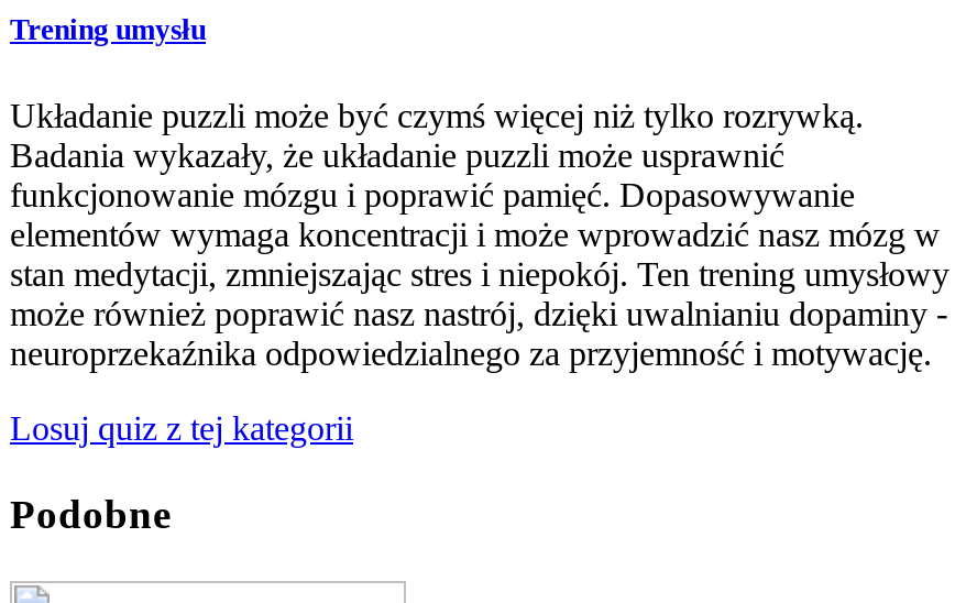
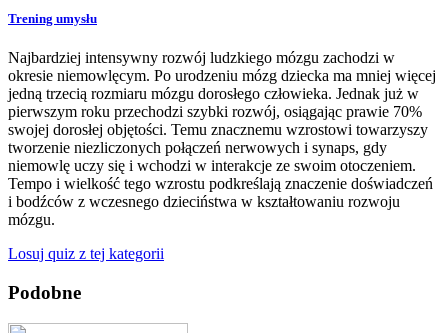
- Układanie puzzli może być czymś więcej niż tylko rozrywką.
- Badania wykazały, że układanie puzzli może usprawnić
- funkcjonowanie mózgu i poprawić pamięć. Dopasowywanie
- elementów wymaga koncentracji i może wprowadzić nasz mózg w
- stan medytacji, zmniejszając stres i niepokój. Ten trening umysłowy
- może również poprawić nasz nastrój, dzięki uwalnianiu dopaminy -
- neuroprzekaźnika odpowiedzialnego za przyjemność i motywację.
+ Najbardziej intensywny rozwój ludzkiego mózgu zachodzi w
+ okresie niemowlęcym. Po urodzeniu mózg dziecka ma mniej więcej
+ jedną trzecią rozmiaru mózgu dorosłego człowieka. Jednak już w
+ pierwszym roku przechodzi szybki rozwój, osiągając prawie 70%
+ swojej dorosłej objętości. Temu znacznemu wzrostowi towarzyszy
+ tworzenie niezliczonych połączeń nerwowych i synaps, gdy
+ niemowlę uczy się i wchodzi w interakcje ze swoim otoczeniem.
+ Tempo i wielkość tego wzrostu podkreślają znaczenie doświadczeń
+ i bodźców z wczesnego dzieciństwa w kształtowaniu rozwoju
+ mózgu.
